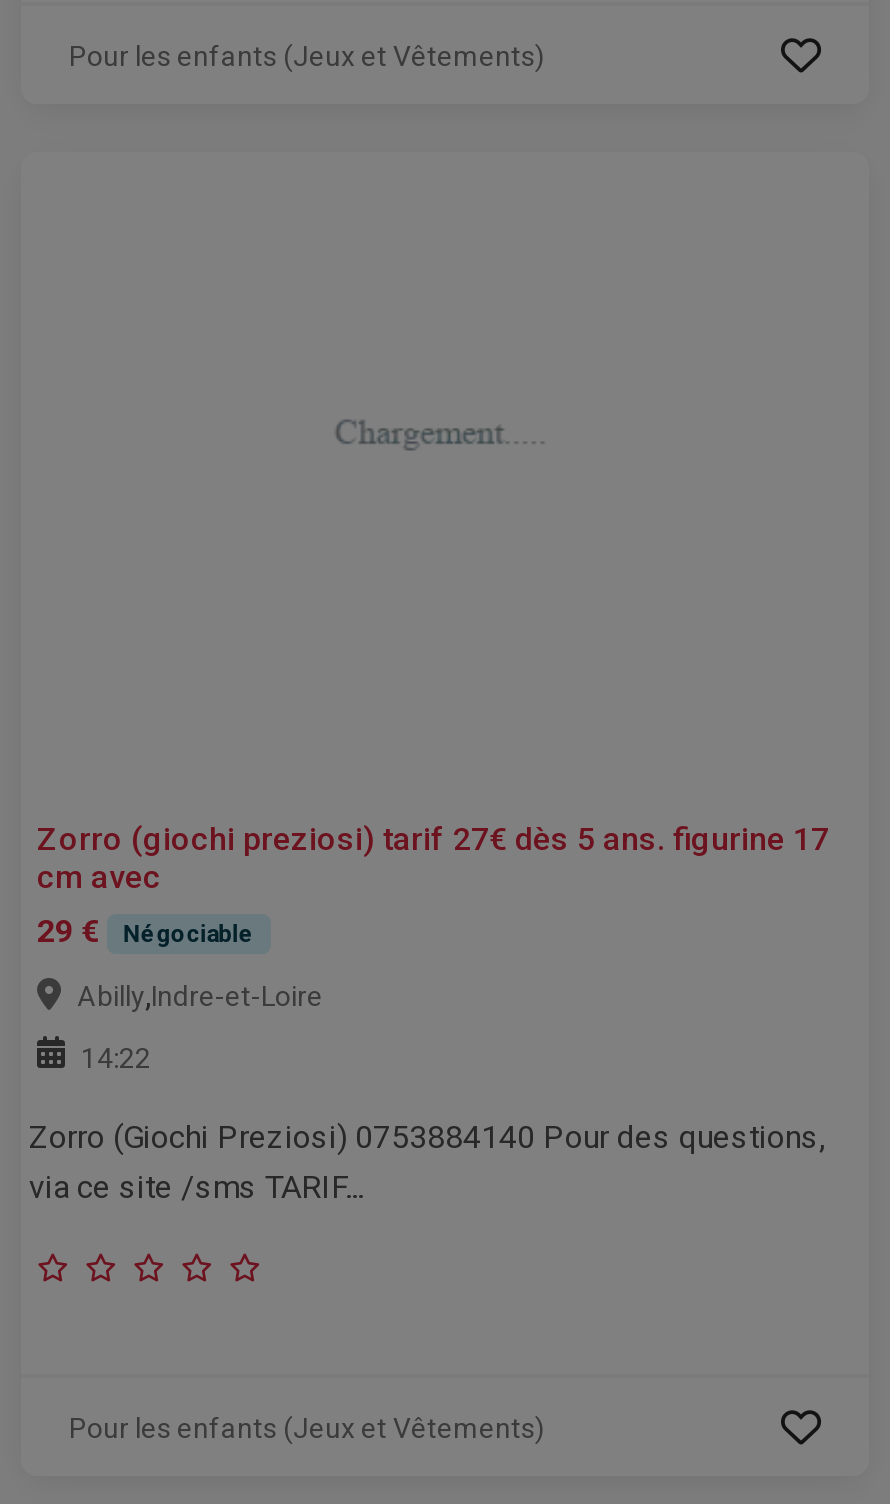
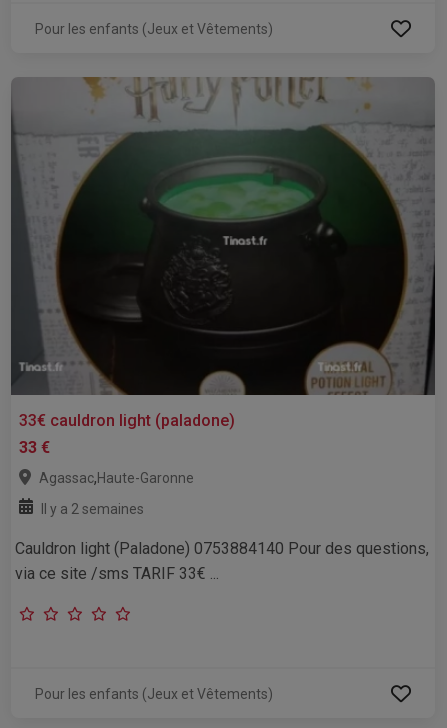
+ [image]

- Zorro (giochi preziosi) tarif 27€ dès 5 ans. figurine 17
- cm avec
- 29 €
- Négociable
+ 33€ cauldron light (paladone)
+ 33 €

- Abilly,Indre-et-Loire
+ Agassac,Haute-Garonne

- 14:22
+ Il y a 2 semaines

- Zorro (Giochi Preziosi) 0753884140 Pour des questions,
- via ce site /sms TARIF...
+ Cauldron light (Paladone) 0753884140 Pour des questions,
+ via ce site /sms TARIF 33€ ...
